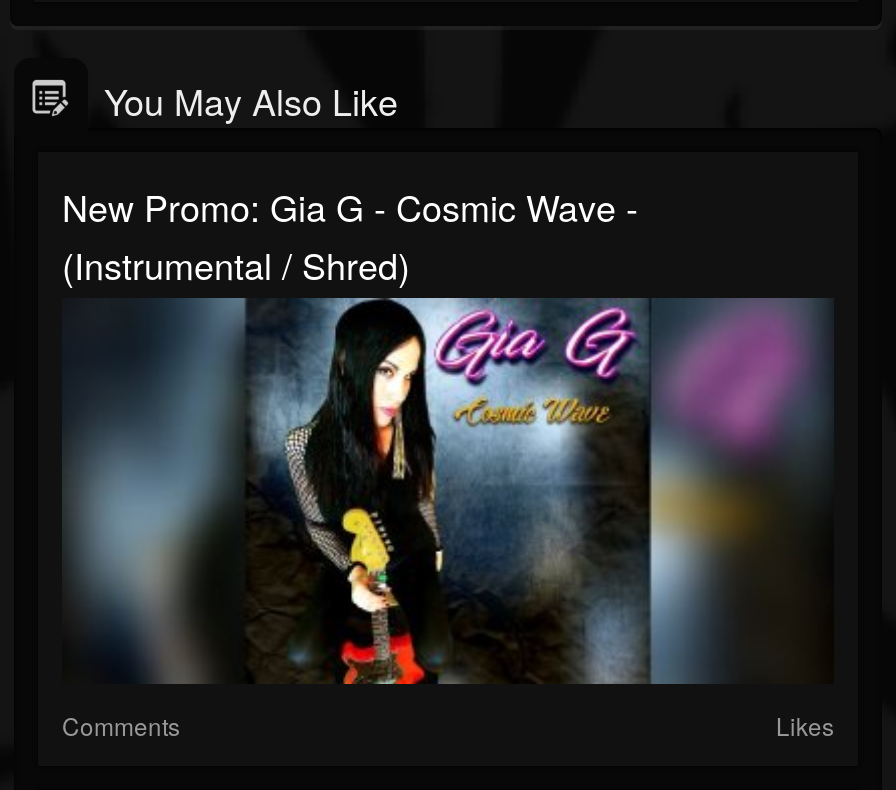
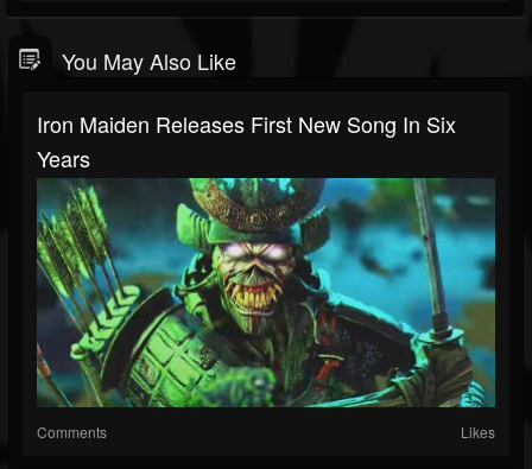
- New Promo: Gia G - Cosmic Wave -
- (Instrumental / Shred)
+ Iron Maiden Releases First New Song In Six
+ Years

- [image]
+ [image]
